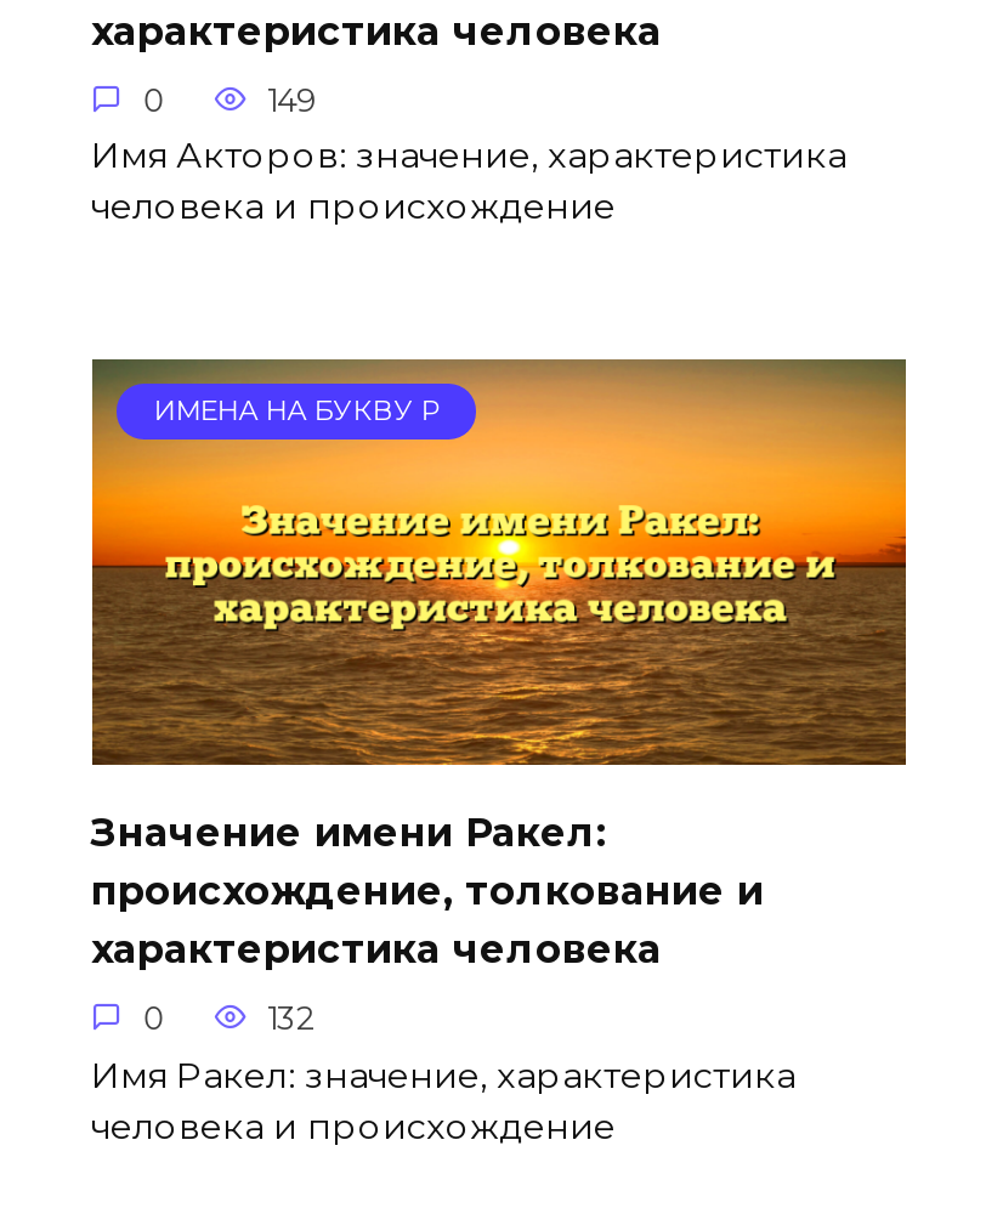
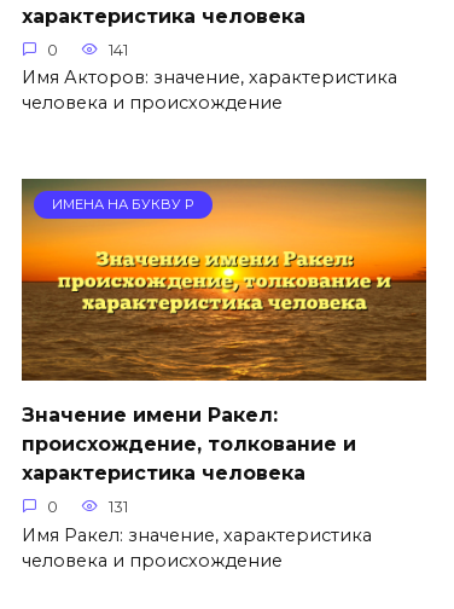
- 149
+ 141

- 132
+ 131
